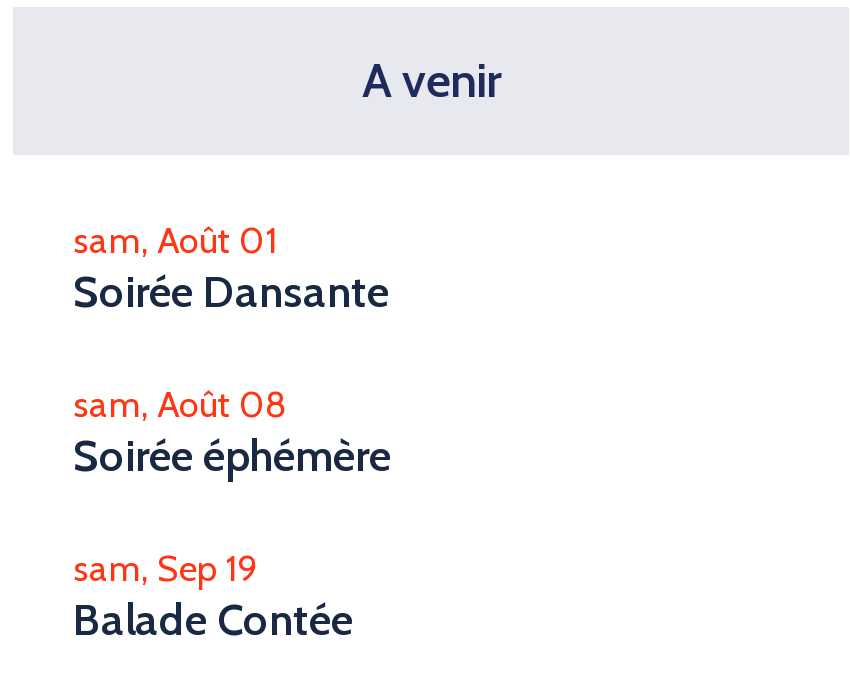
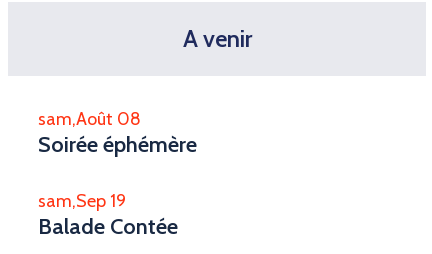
- sam, Août 01
- Soirée Dansante
- sam, Août 08
+ sam,Août 08

- sam, Sep 19
+ sam,Sep 19
